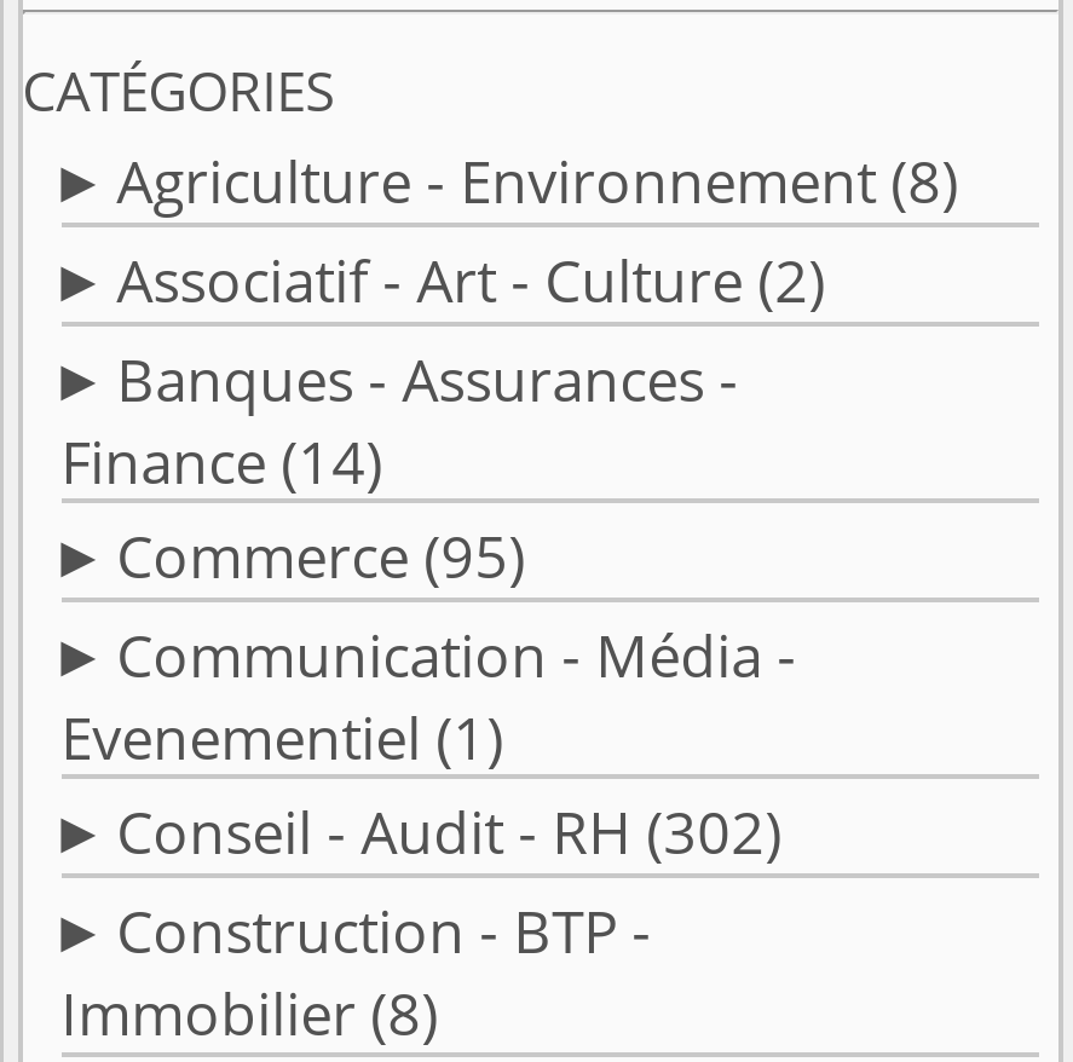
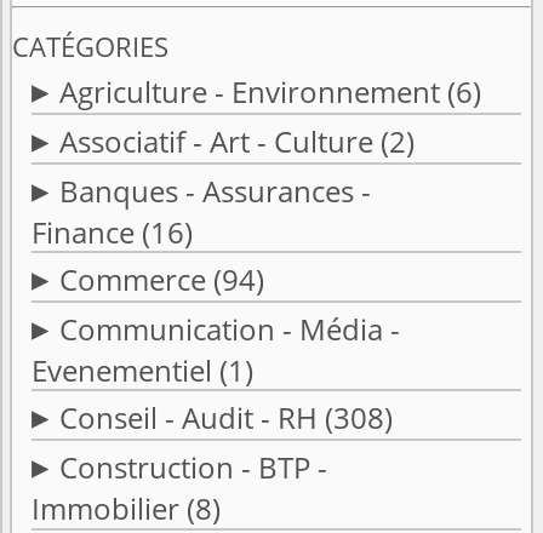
- Agriculture - Environnement (8)
+ Agriculture - Environnement (6)

- Finance (14)
+ Finance (16)

- Commerce (95)
+ Commerce (94)

- Conseil - Audit - RH (302)
+ Conseil - Audit - RH (308)
